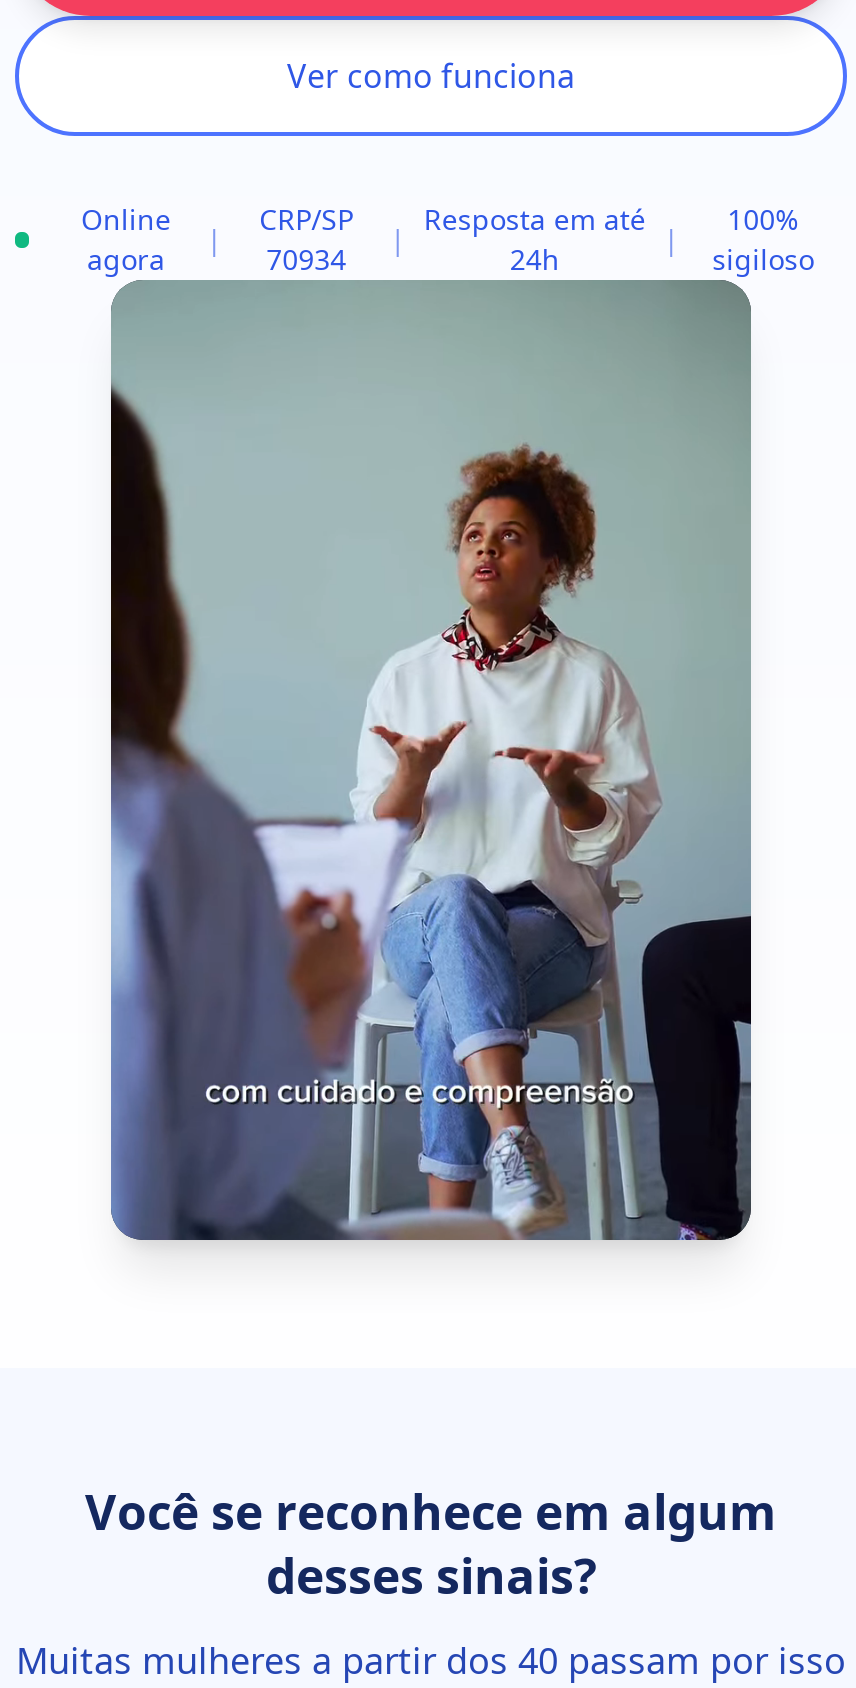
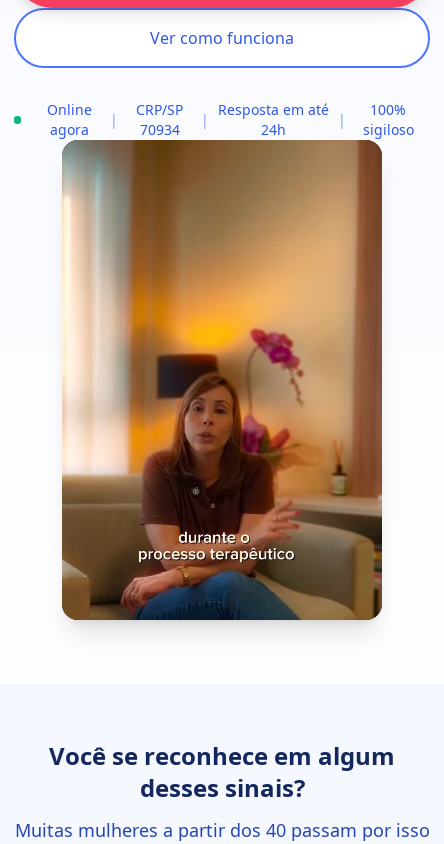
- [image]
+ [image]
